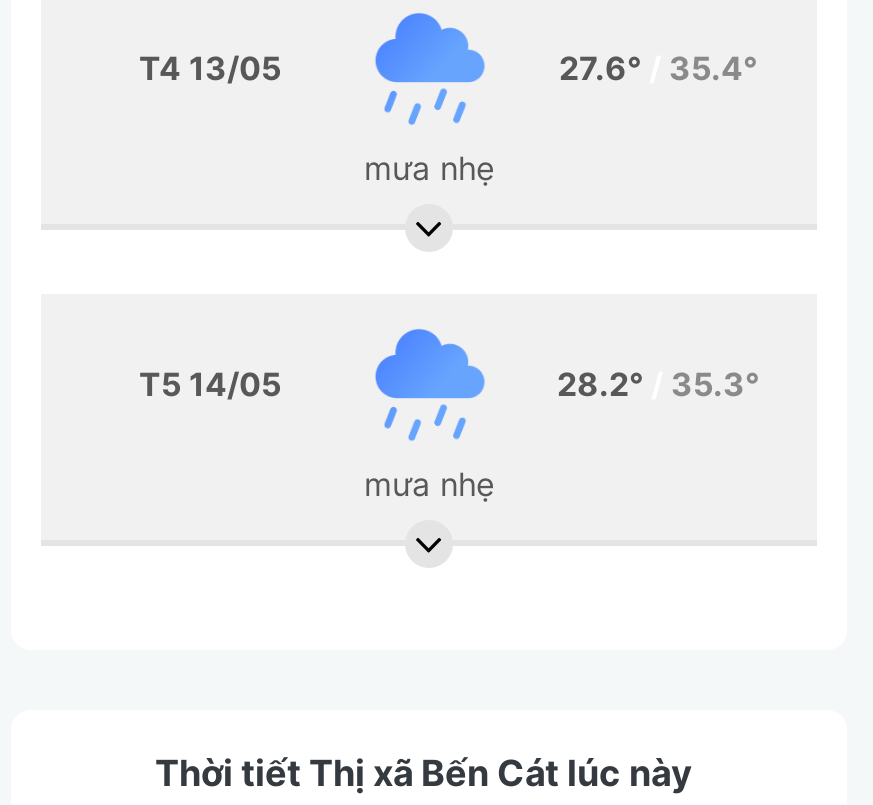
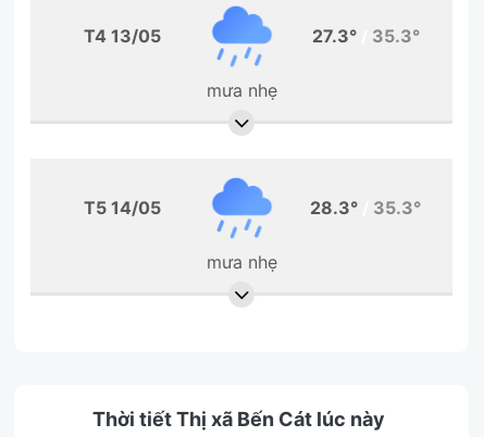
- 27.6° / 35.4°
+ 27.3° / 35.3°

- 28.2° / 35.3°
+ 28.3° / 35.3°
